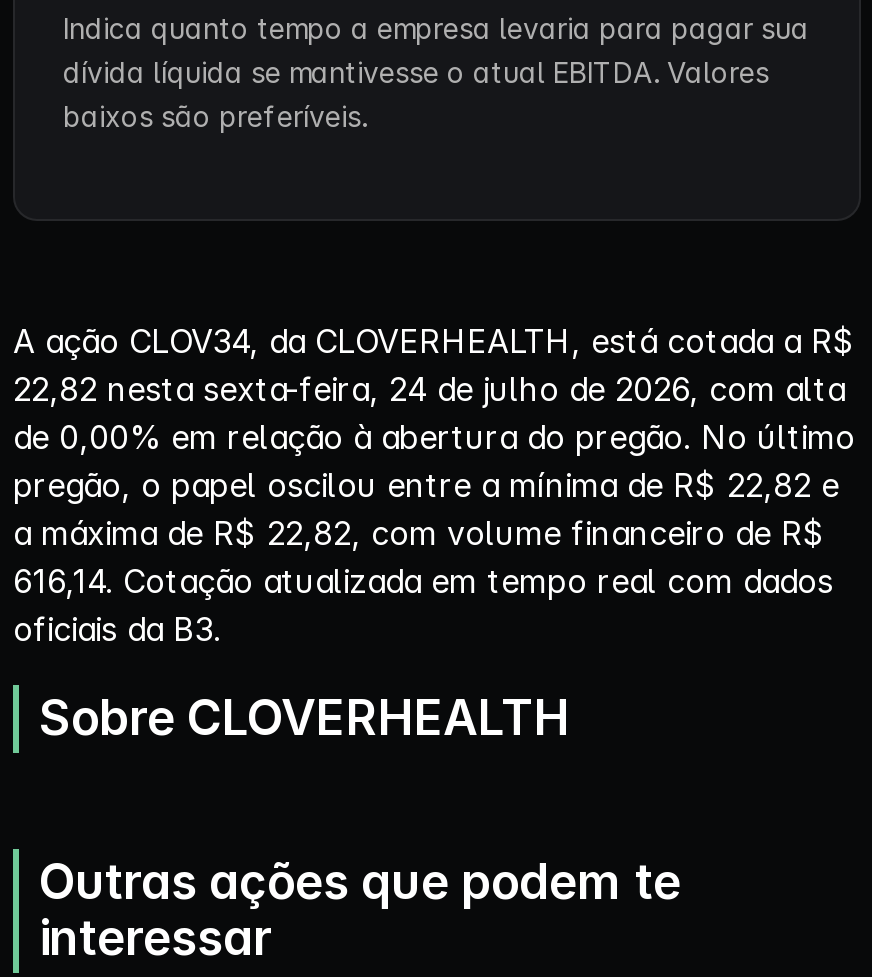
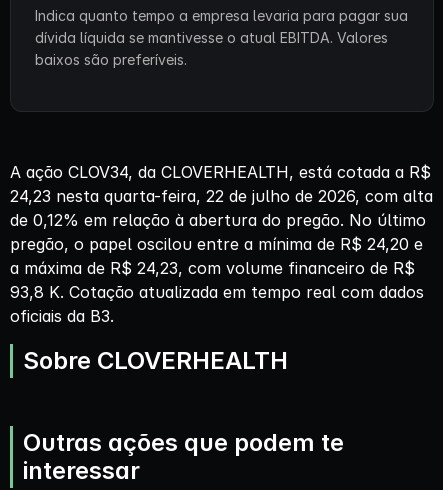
- 22,82 nesta sexta-feira, 24 de julho de 2026, com alta
- de 0,00% em relação à abertura do pregão. No último
- pregão, o papel oscilou entre a mínima de R$ 22,82 e
- a máxima de R$ 22,82, com volume financeiro de R$
- 616,14. Cotação atualizada em tempo real com dados
+ 24,23 nesta quarta-feira, 22 de julho de 2026, com alta
+ de 0,12% em relação à abertura do pregão. No último
+ pregão, o papel oscilou entre a mínima de R$ 24,20 e
+ a máxima de R$ 24,23, com volume financeiro de R$
+ 93,8 K. Cotação atualizada em tempo real com dados
